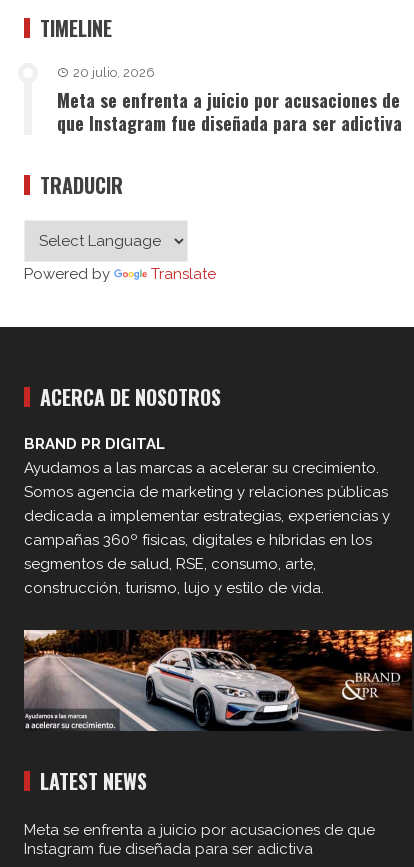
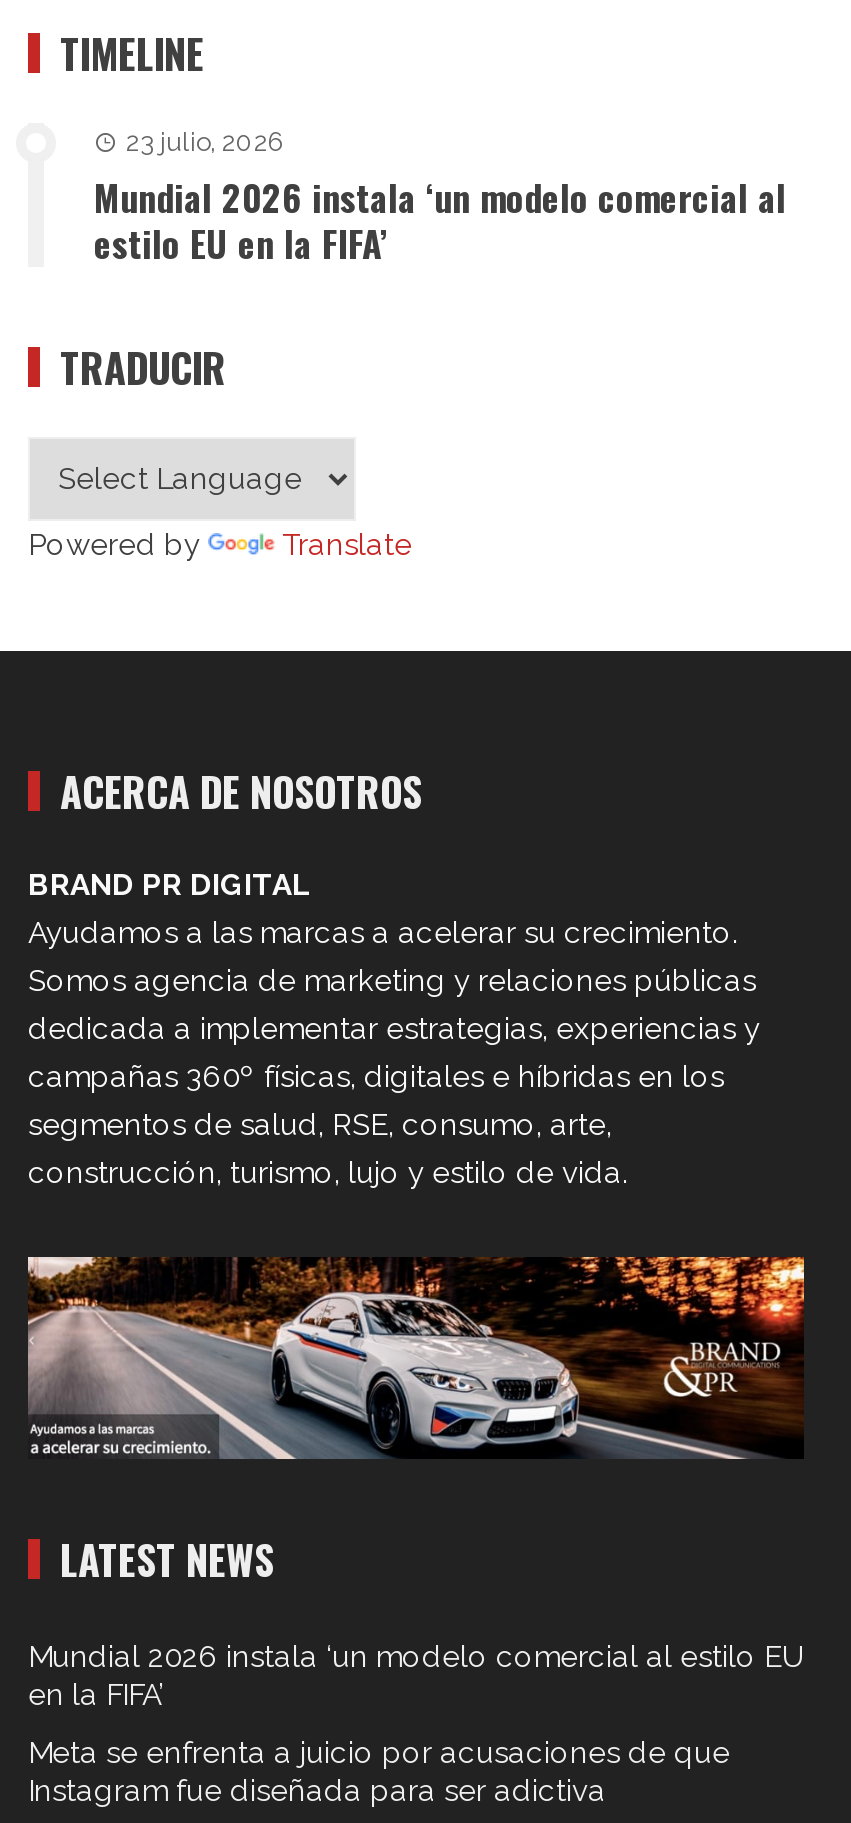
- 20 julio, 2026
- Meta se enfrenta a juicio por acusaciones de
- que Instagram fue diseñada para ser adictiva
+ 23 julio, 2026
+ Mundial 2026 instala ‘un modelo comercial al
+ estilo EU en la FIFA’

+ Mundial 2026 instala ‘un modelo comercial al estilo EU
+ en la FIFA’
